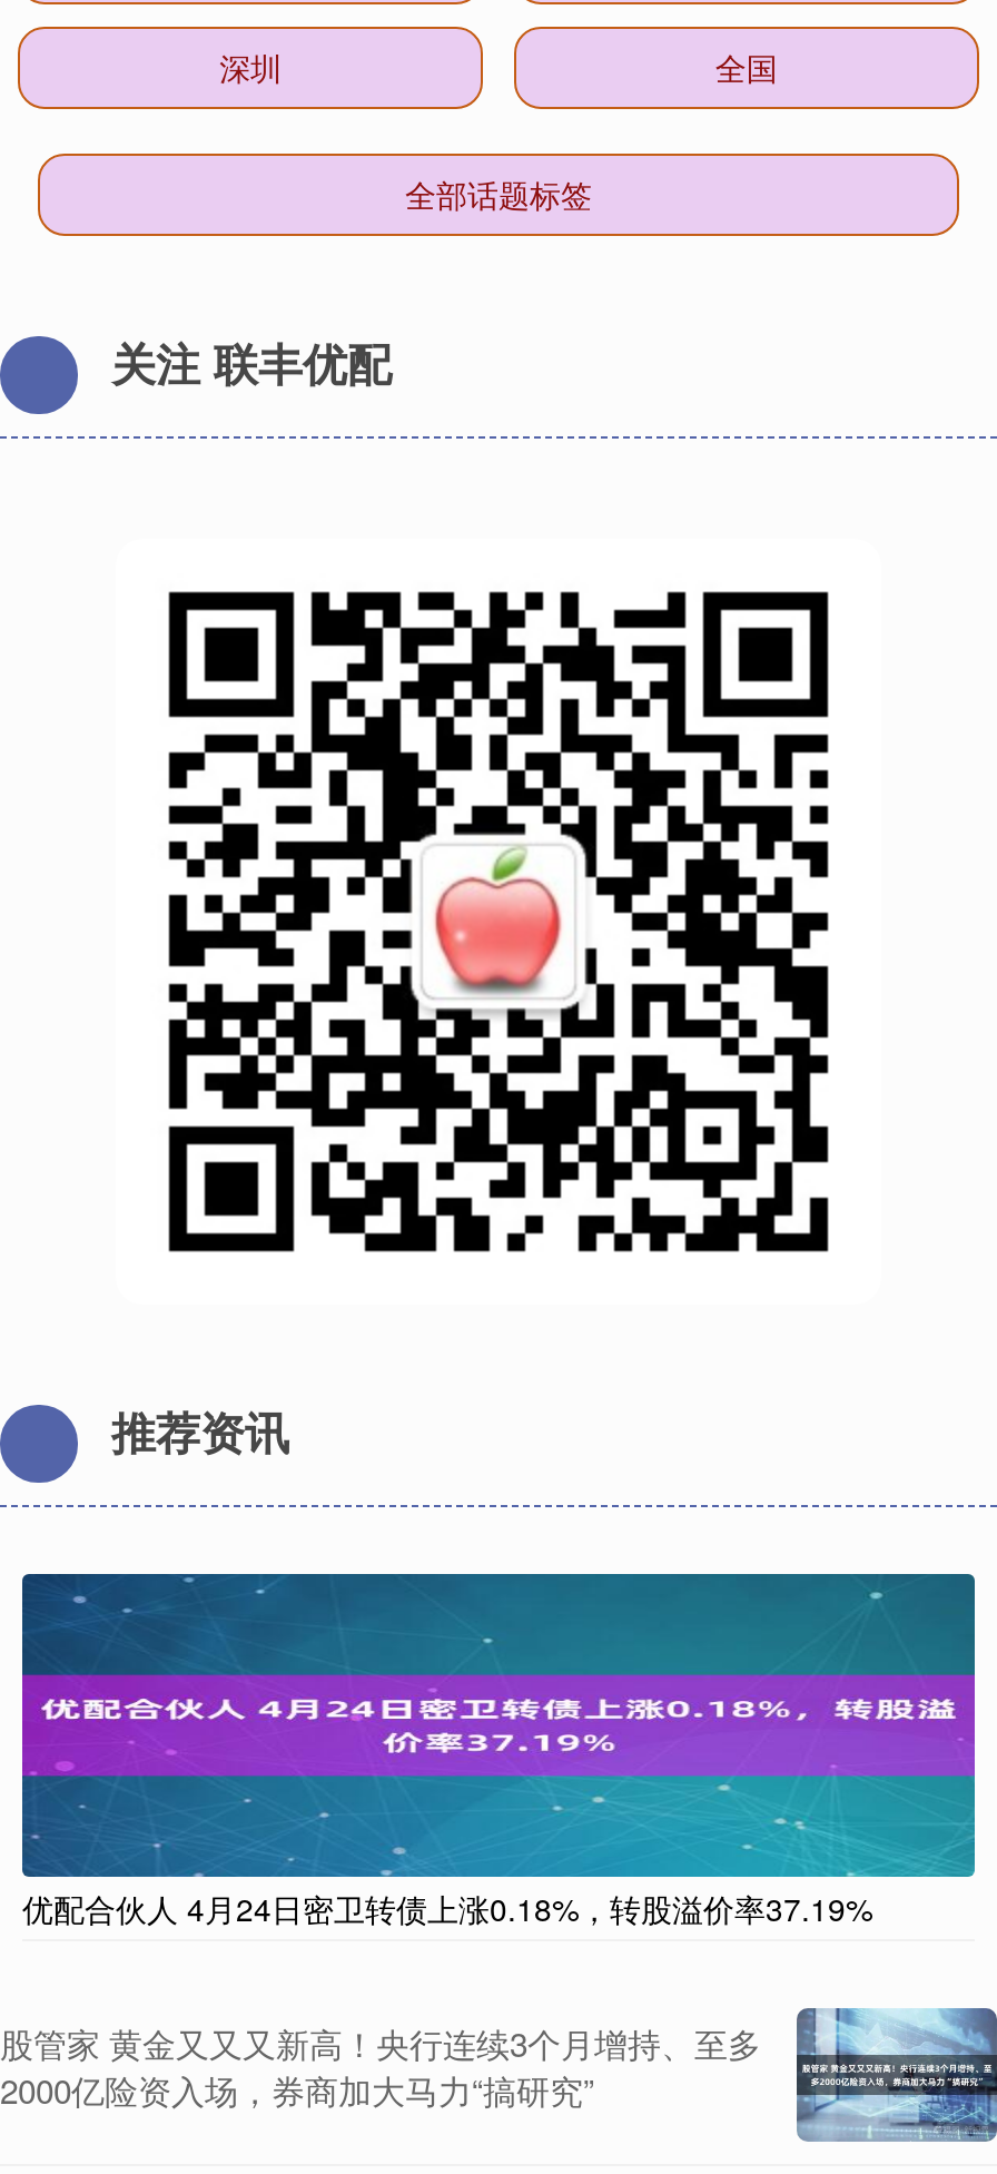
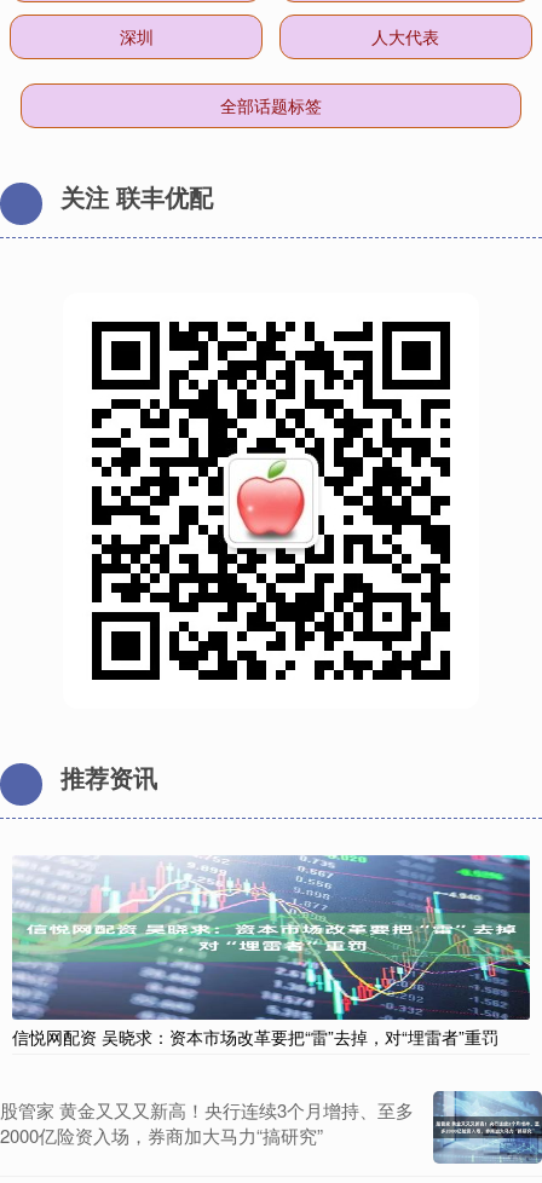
- 全国
+ 人大代表

- [image]
- 优配合伙人 4月24日密卫转债上涨0.18%，转股溢价率37.19%
+ [image]
+ 信悦网配资 吴晓求：资本市场改革要把“雷”去掉，对“埋雷者”重罚
